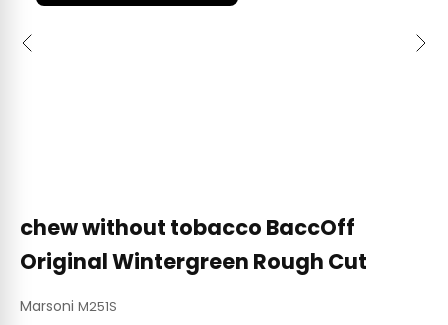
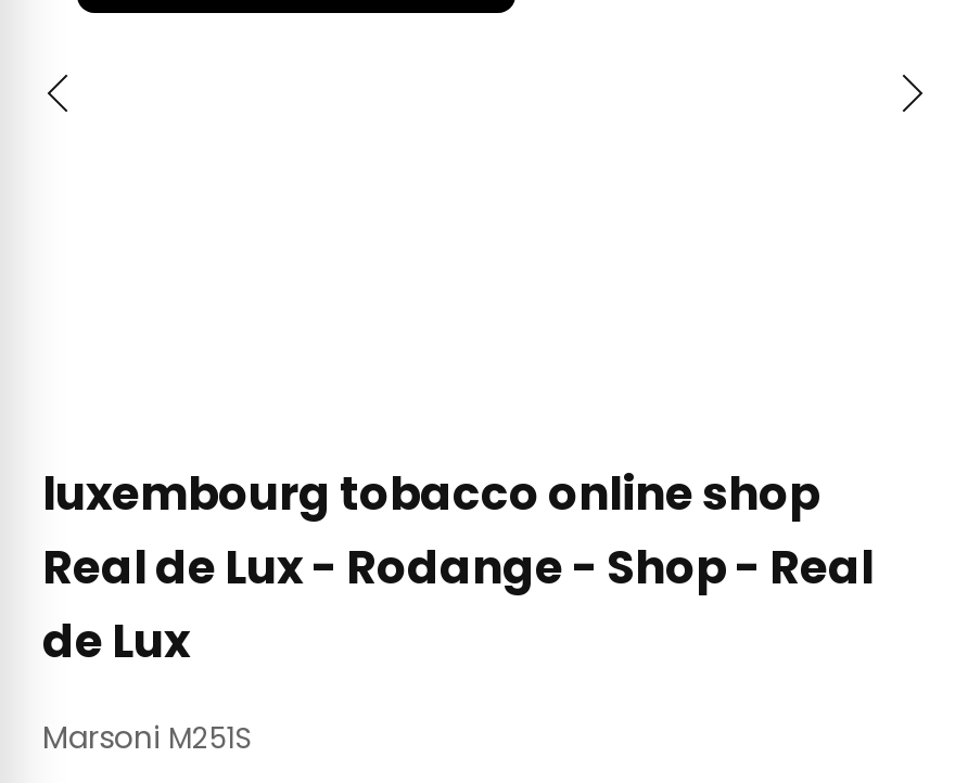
- chew without tobacco BaccOff
- Original Wintergreen Rough Cut
+ luxembourg tobacco online shop
+ Real de Lux - Rodange - Shop - Real
+ de Lux
